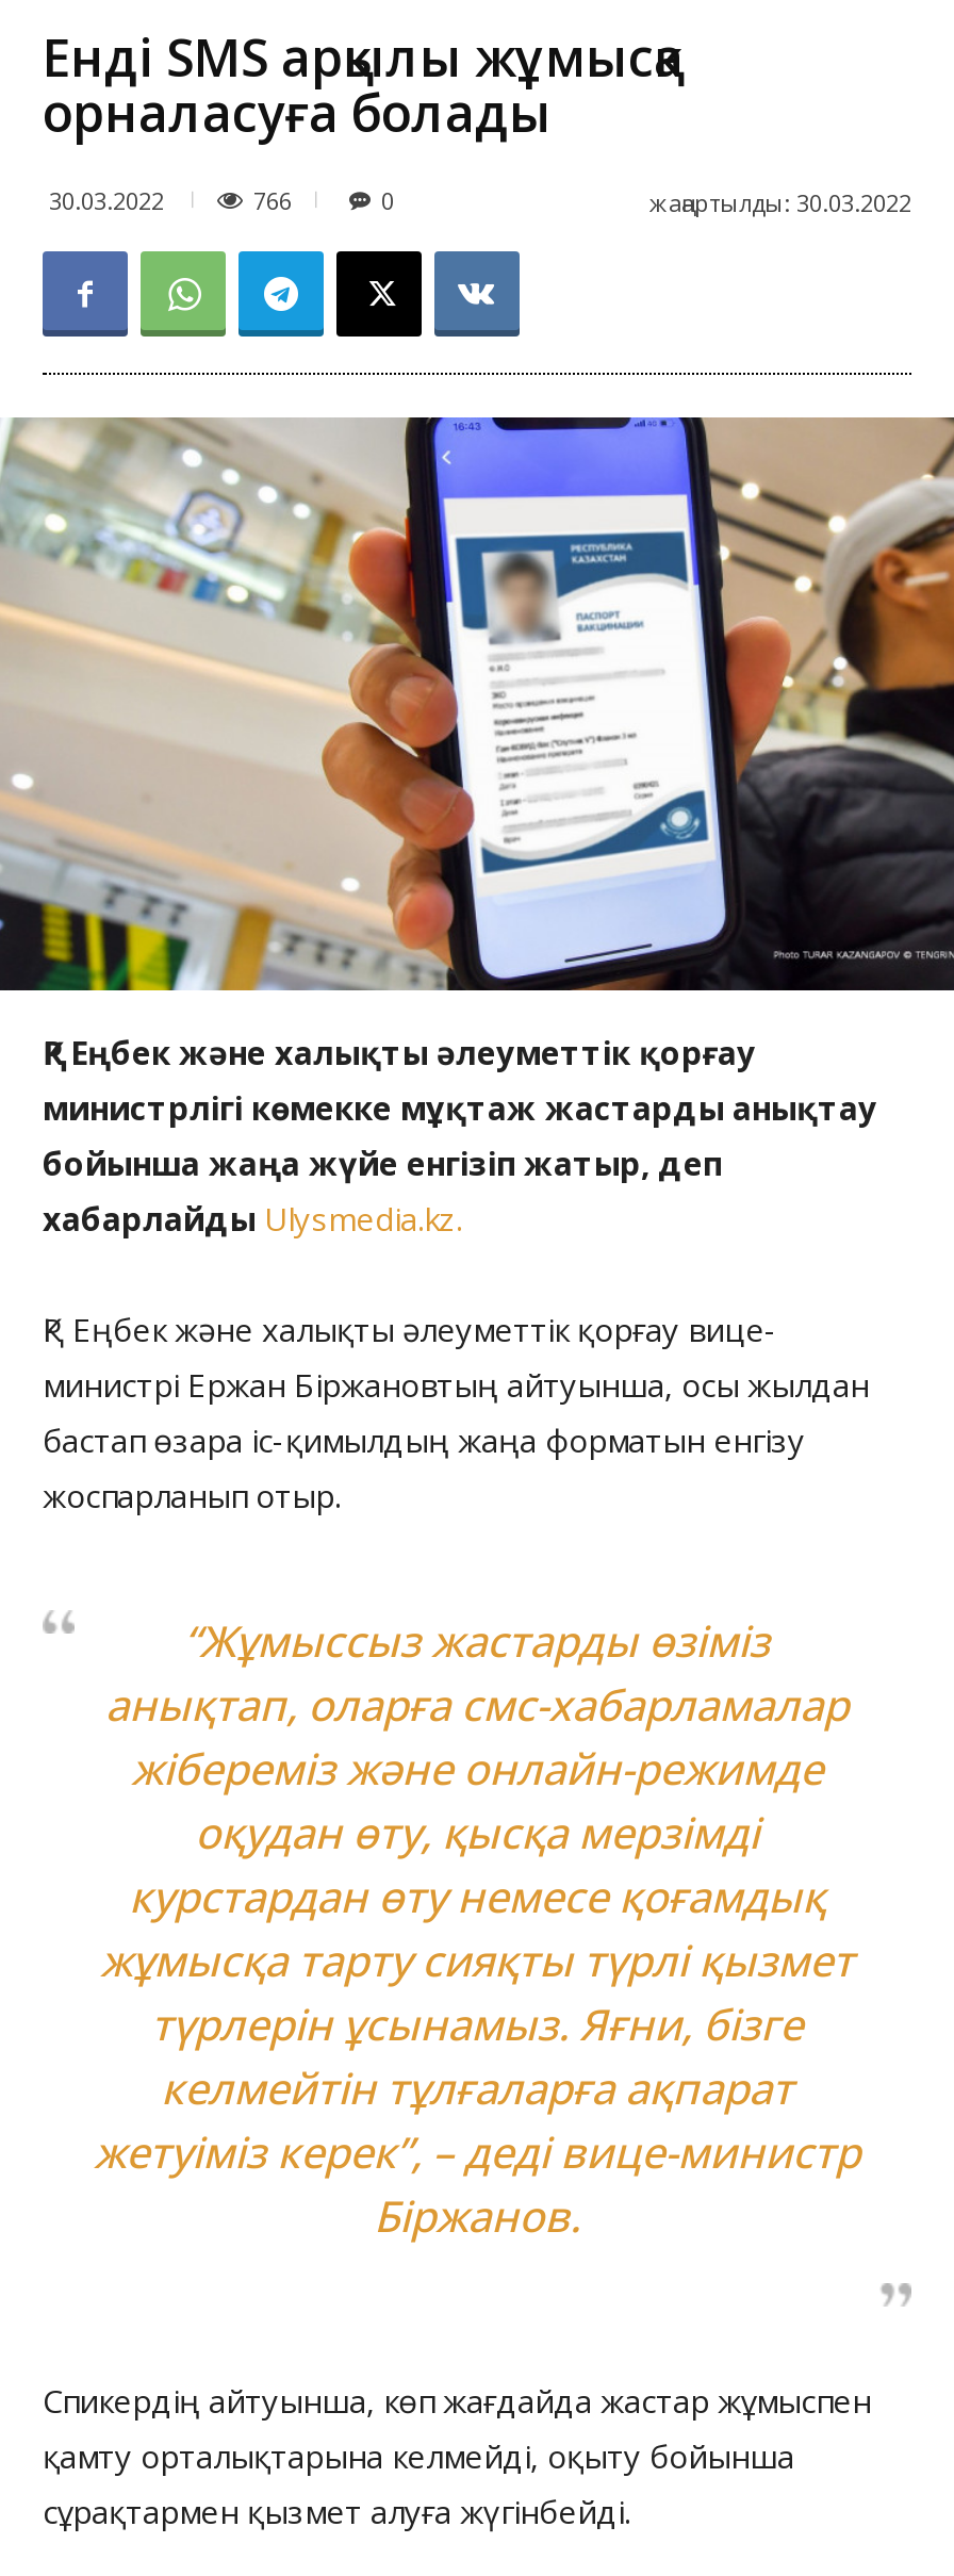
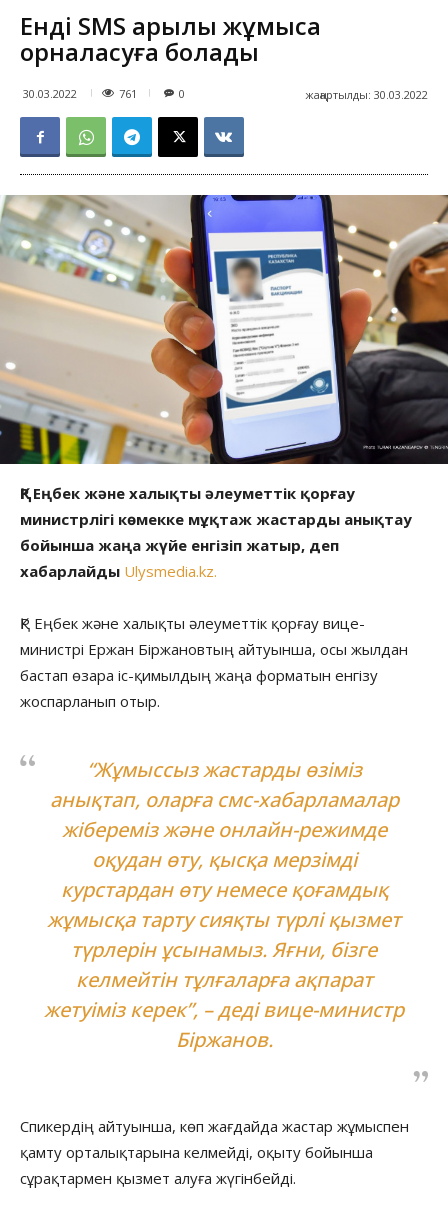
- 766
+ 761
